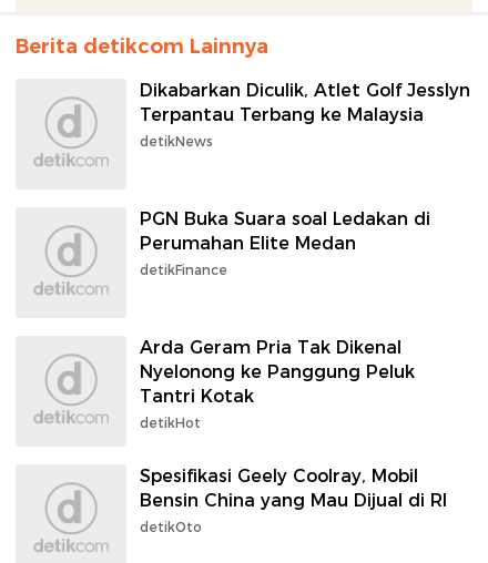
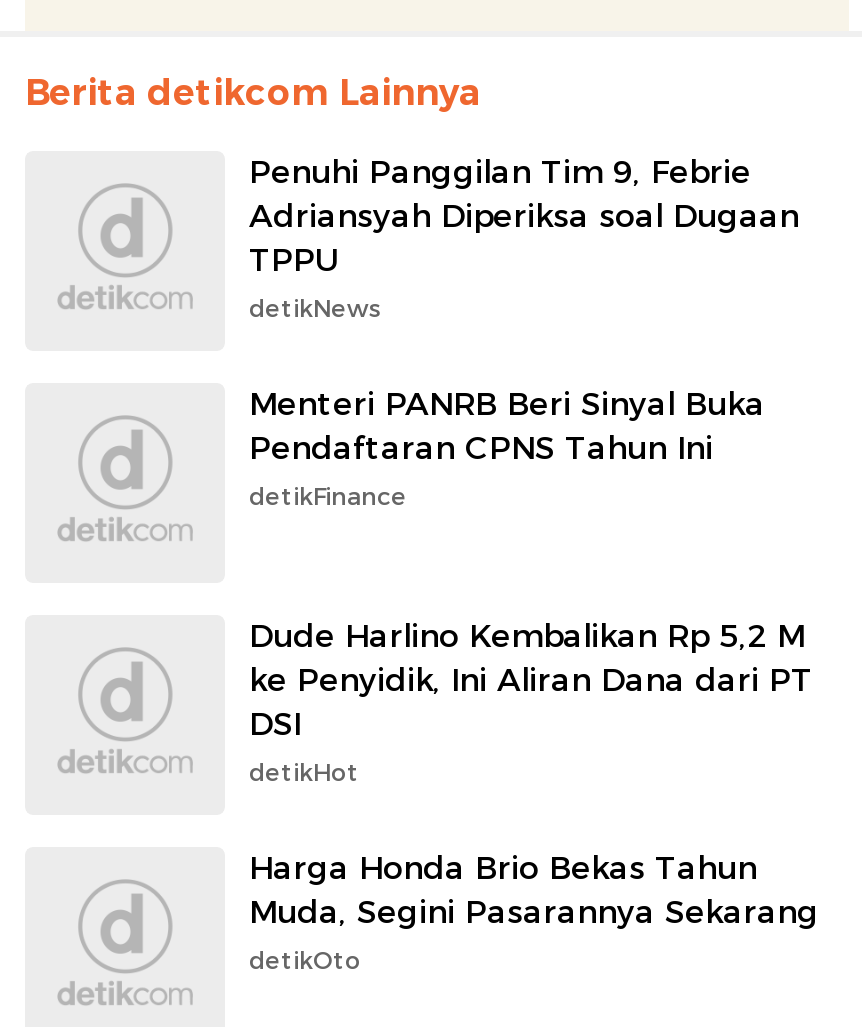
- Dikabarkan Diculik, Atlet Golf Jesslyn
- Terpantau Terbang ke Malaysia
+ Penuhi Panggilan Tim 9, Febrie
+ Adriansyah Diperiksa soal Dugaan
+ TPPU

moved down: detikNews

- PGN Buka Suara soal Ledakan di
- Perumahan Elite Medan
+ Menteri PANRB Beri Sinyal Buka
+ Pendaftaran CPNS Tahun Ini

- Arda Geram Pria Tak Dikenal
- Nyelonong ke Panggung Peluk
- Tantri Kotak
+ Dude Harlino Kembalikan Rp 5,2 M
+ ke Penyidik, Ini Aliran Dana dari PT
+ DSI

- Spesifikasi Geely Coolray, Mobil
- Bensin China yang Mau Dijual di RI
+ Harga Honda Brio Bekas Tahun
+ Muda, Segini Pasarannya Sekarang
